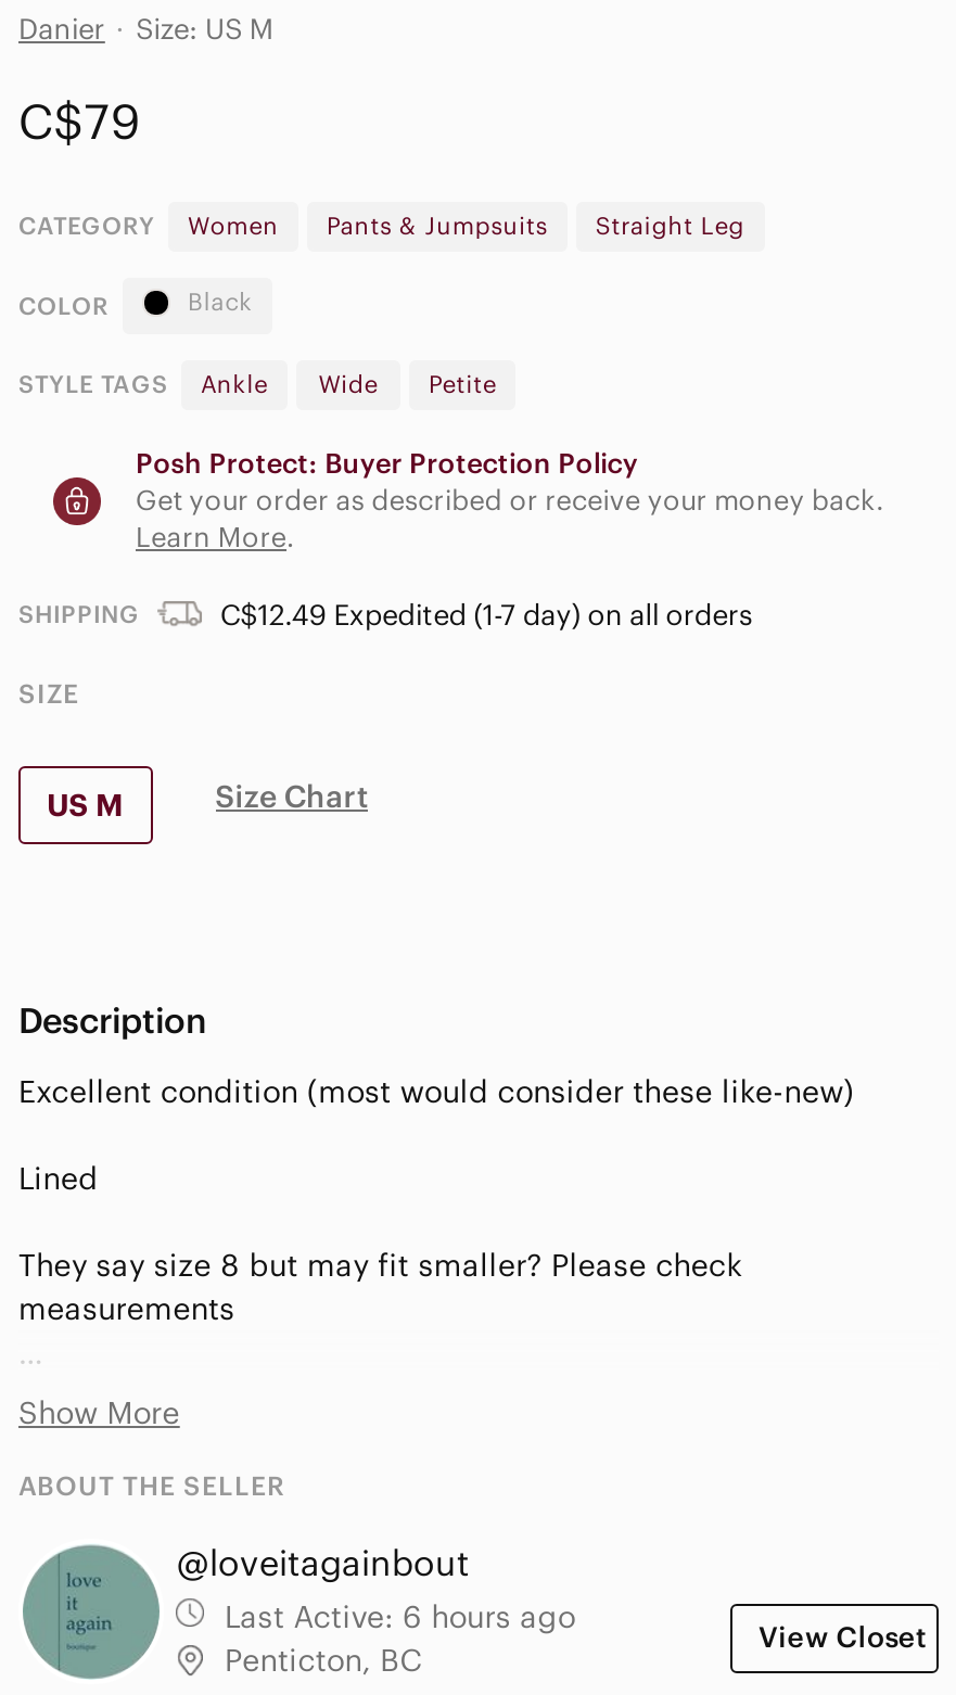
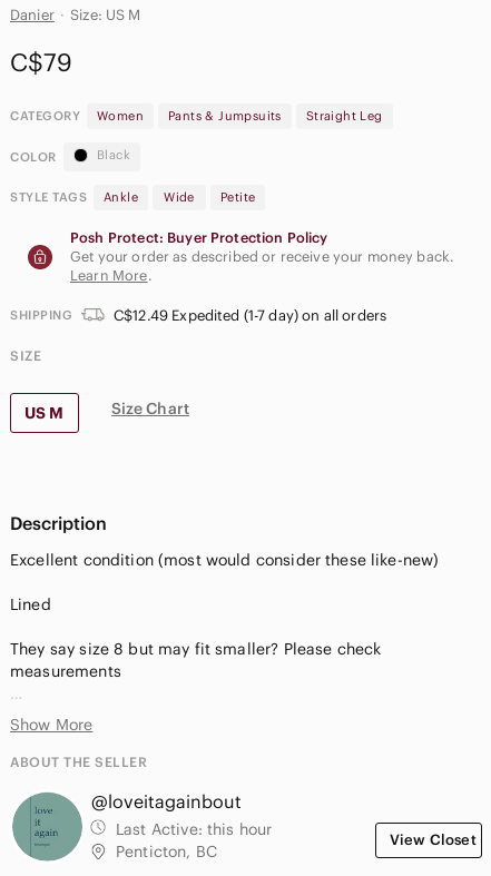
- Last Active: 6 hours ago
+ Last Active: this hour
